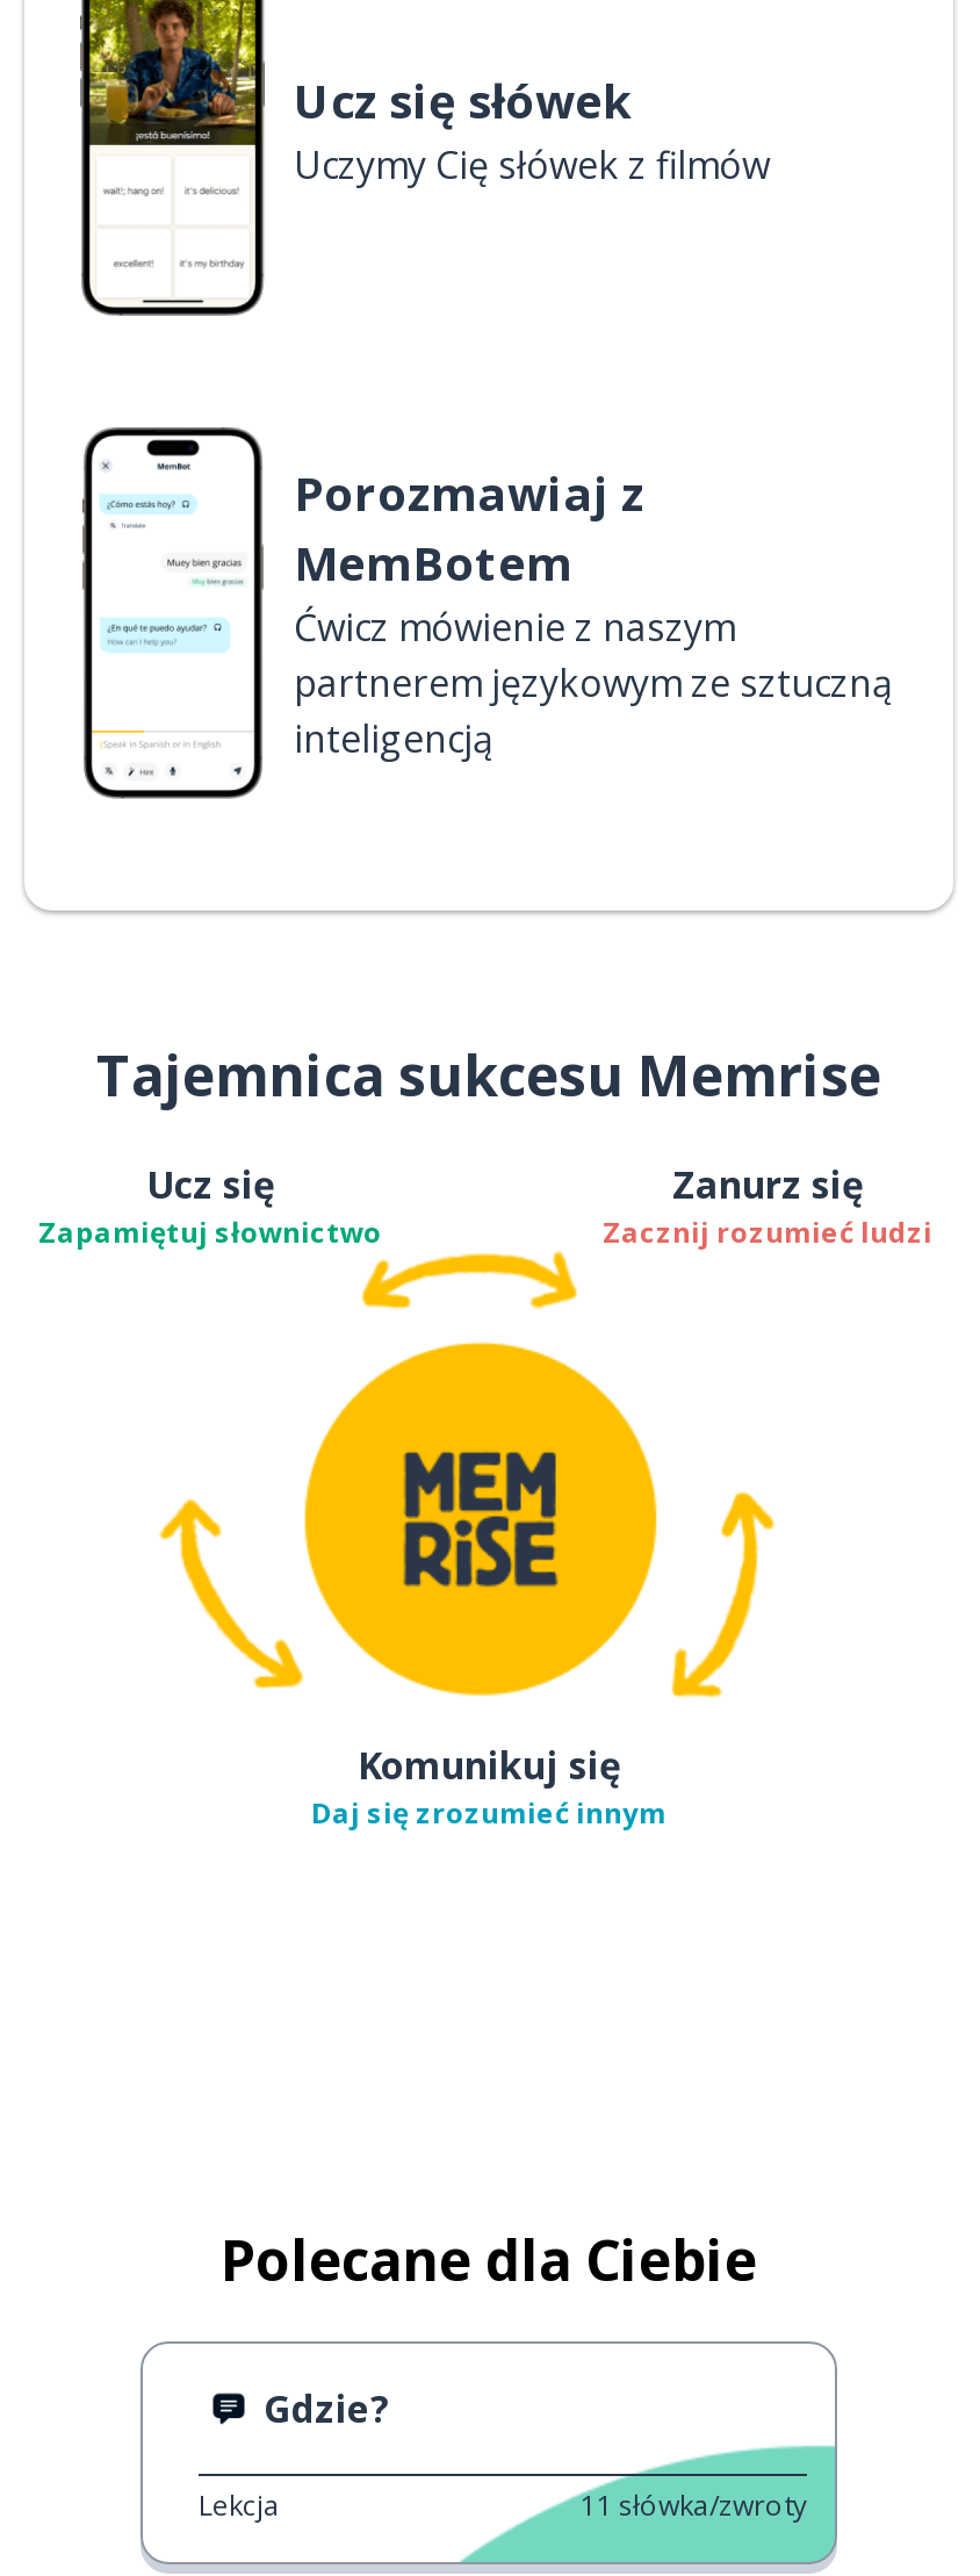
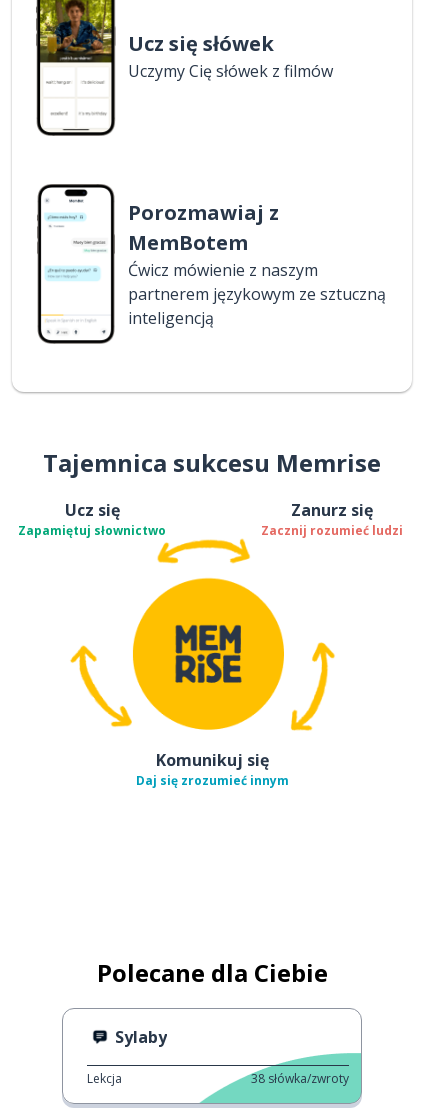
- Gdzie?
+ Sylaby

- 11 słówka/zwroty
+ 38 słówka/zwroty
